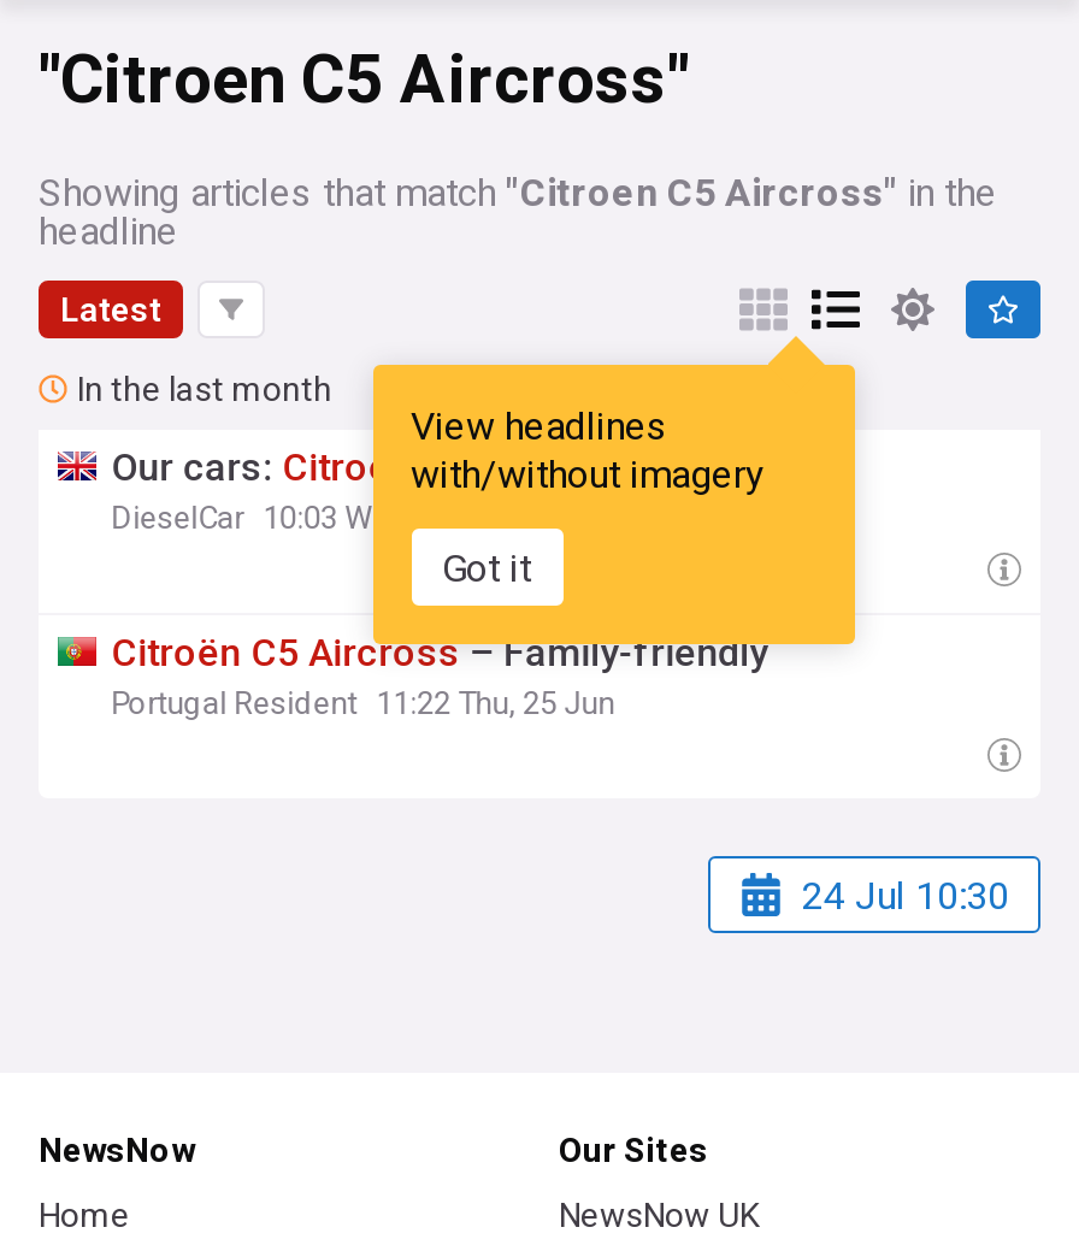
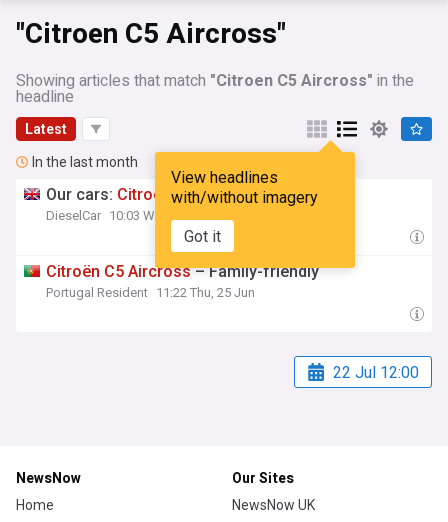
- 24 Jul 10:30
+ 22 Jul 12:00
